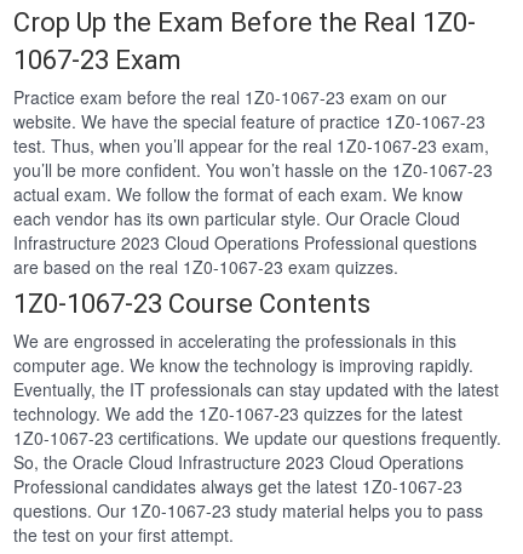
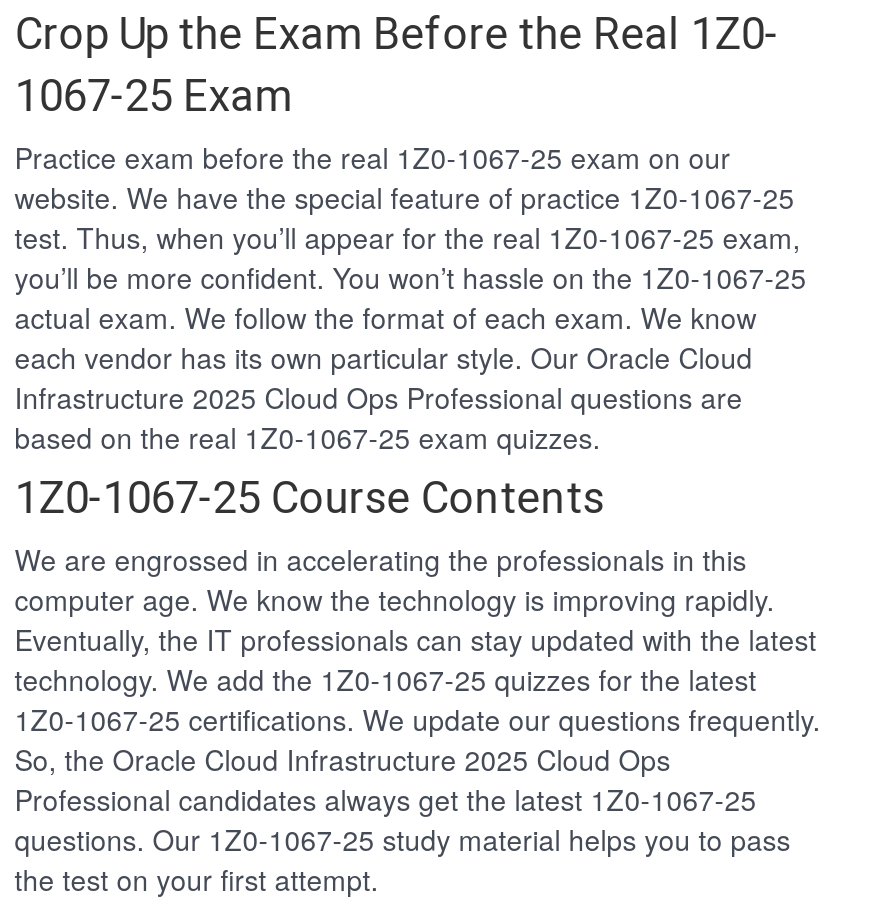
- 1067-23 Exam
+ 1067-25 Exam

- Practice exam before the real 1Z0-1067-23 exam on our
+ Practice exam before the real 1Z0-1067-25 exam on our

- website. We have the special feature of practice 1Z0-1067-23
+ website. We have the special feature of practice 1Z0-1067-25

- test. Thus, when you’ll appear for the real 1Z0-1067-23 exam,
+ test. Thus, when you’ll appear for the real 1Z0-1067-25 exam,

- you’ll be more confident. You won’t hassle on the 1Z0-1067-23
+ you’ll be more confident. You won’t hassle on the 1Z0-1067-25

- Infrastructure 2023 Cloud Operations Professional questions
- are based on the real 1Z0-1067-23 exam quizzes.
- 1Z0-1067-23 Course Contents
+ Infrastructure 2025 Cloud Ops Professional questions are
+ based on the real 1Z0-1067-25 exam quizzes.
+ 1Z0-1067-25 Course Contents

- technology. We add the 1Z0-1067-23 quizzes for the latest
+ technology. We add the 1Z0-1067-25 quizzes for the latest

- 1Z0-1067-23 certifications. We update our questions frequently.
+ 1Z0-1067-25 certifications. We update our questions frequently.

- So, the Oracle Cloud Infrastructure 2023 Cloud Operations
+ So, the Oracle Cloud Infrastructure 2025 Cloud Ops

- Professional candidates always get the latest 1Z0-1067-23
+ Professional candidates always get the latest 1Z0-1067-25

- questions. Our 1Z0-1067-23 study material helps you to pass
+ questions. Our 1Z0-1067-25 study material helps you to pass
